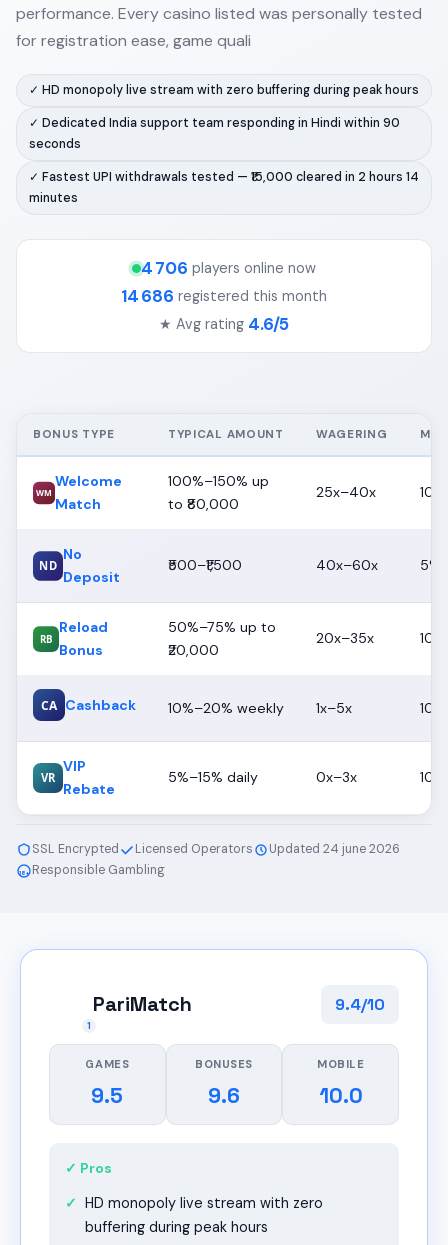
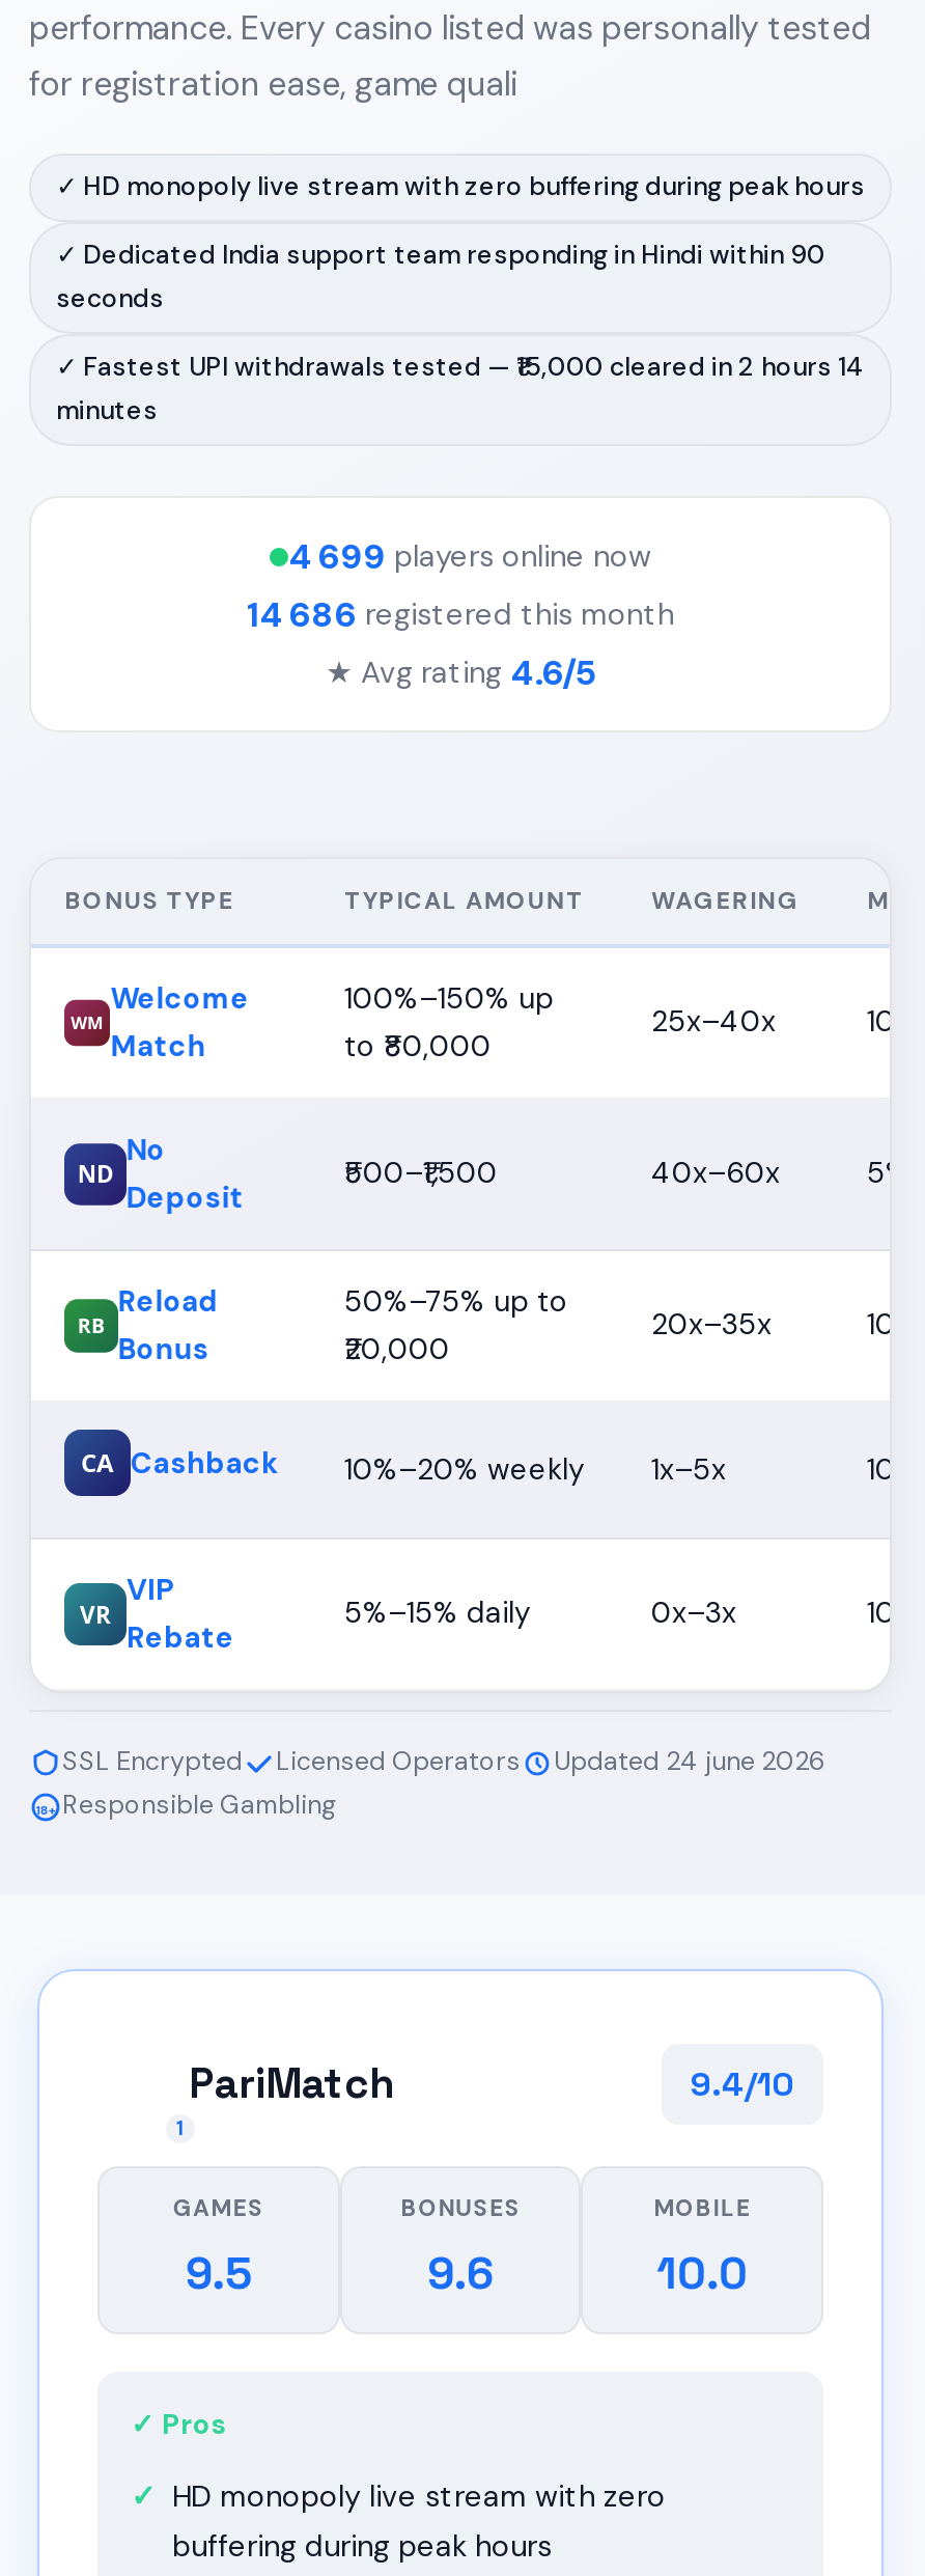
- 4 706 players online now
+ 4 699 players online now
